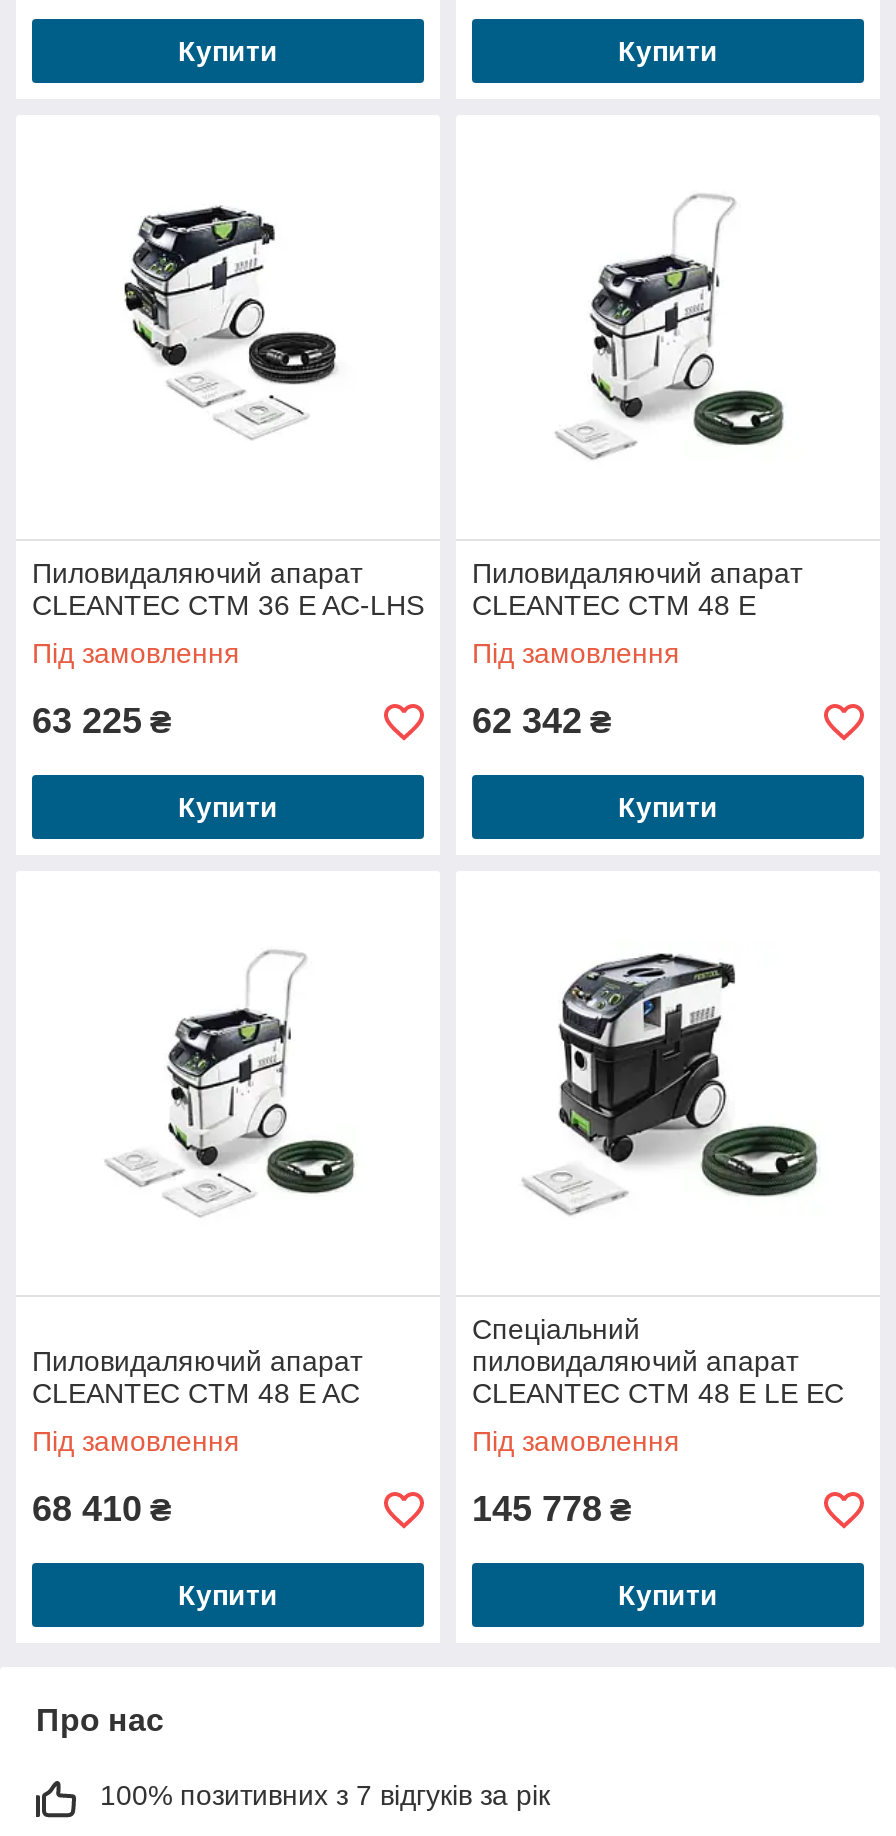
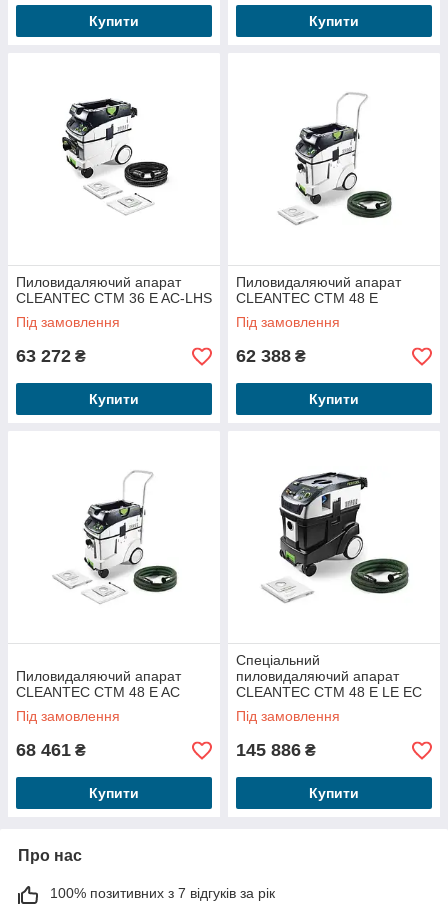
- 63 225 ₴
+ 63 272 ₴

- 62 342 ₴
+ 62 388 ₴

- 68 410 ₴
+ 68 461 ₴

- 145 778 ₴
+ 145 886 ₴
